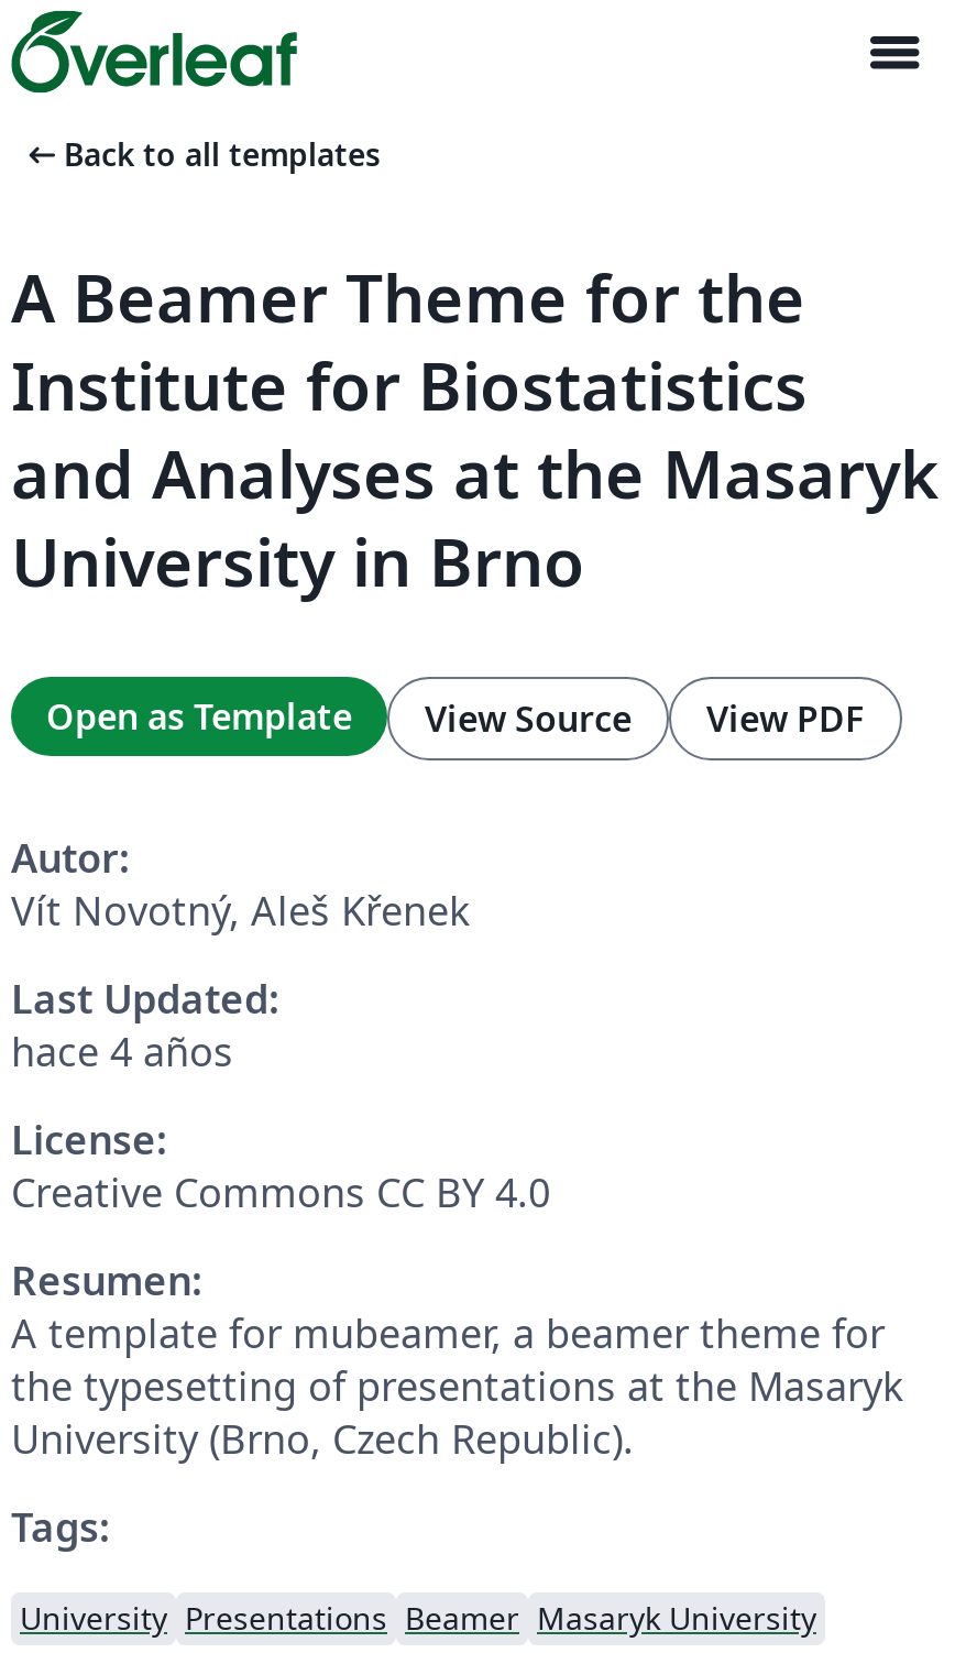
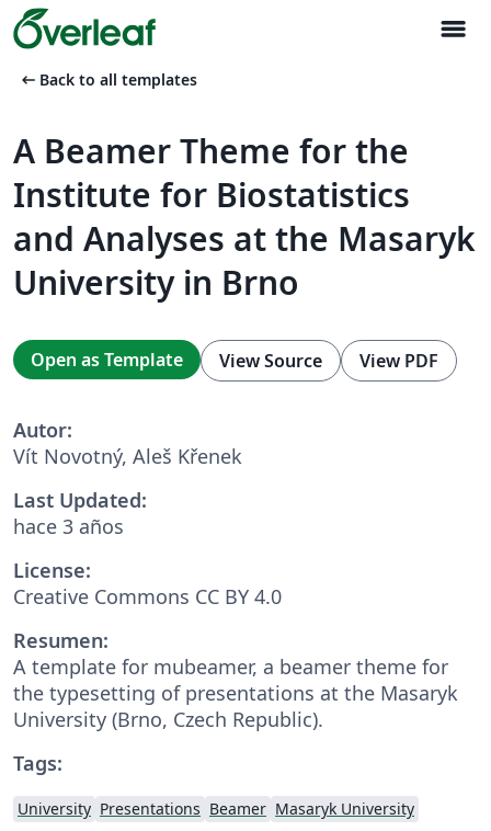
- hace 4 años
+ hace 3 años
